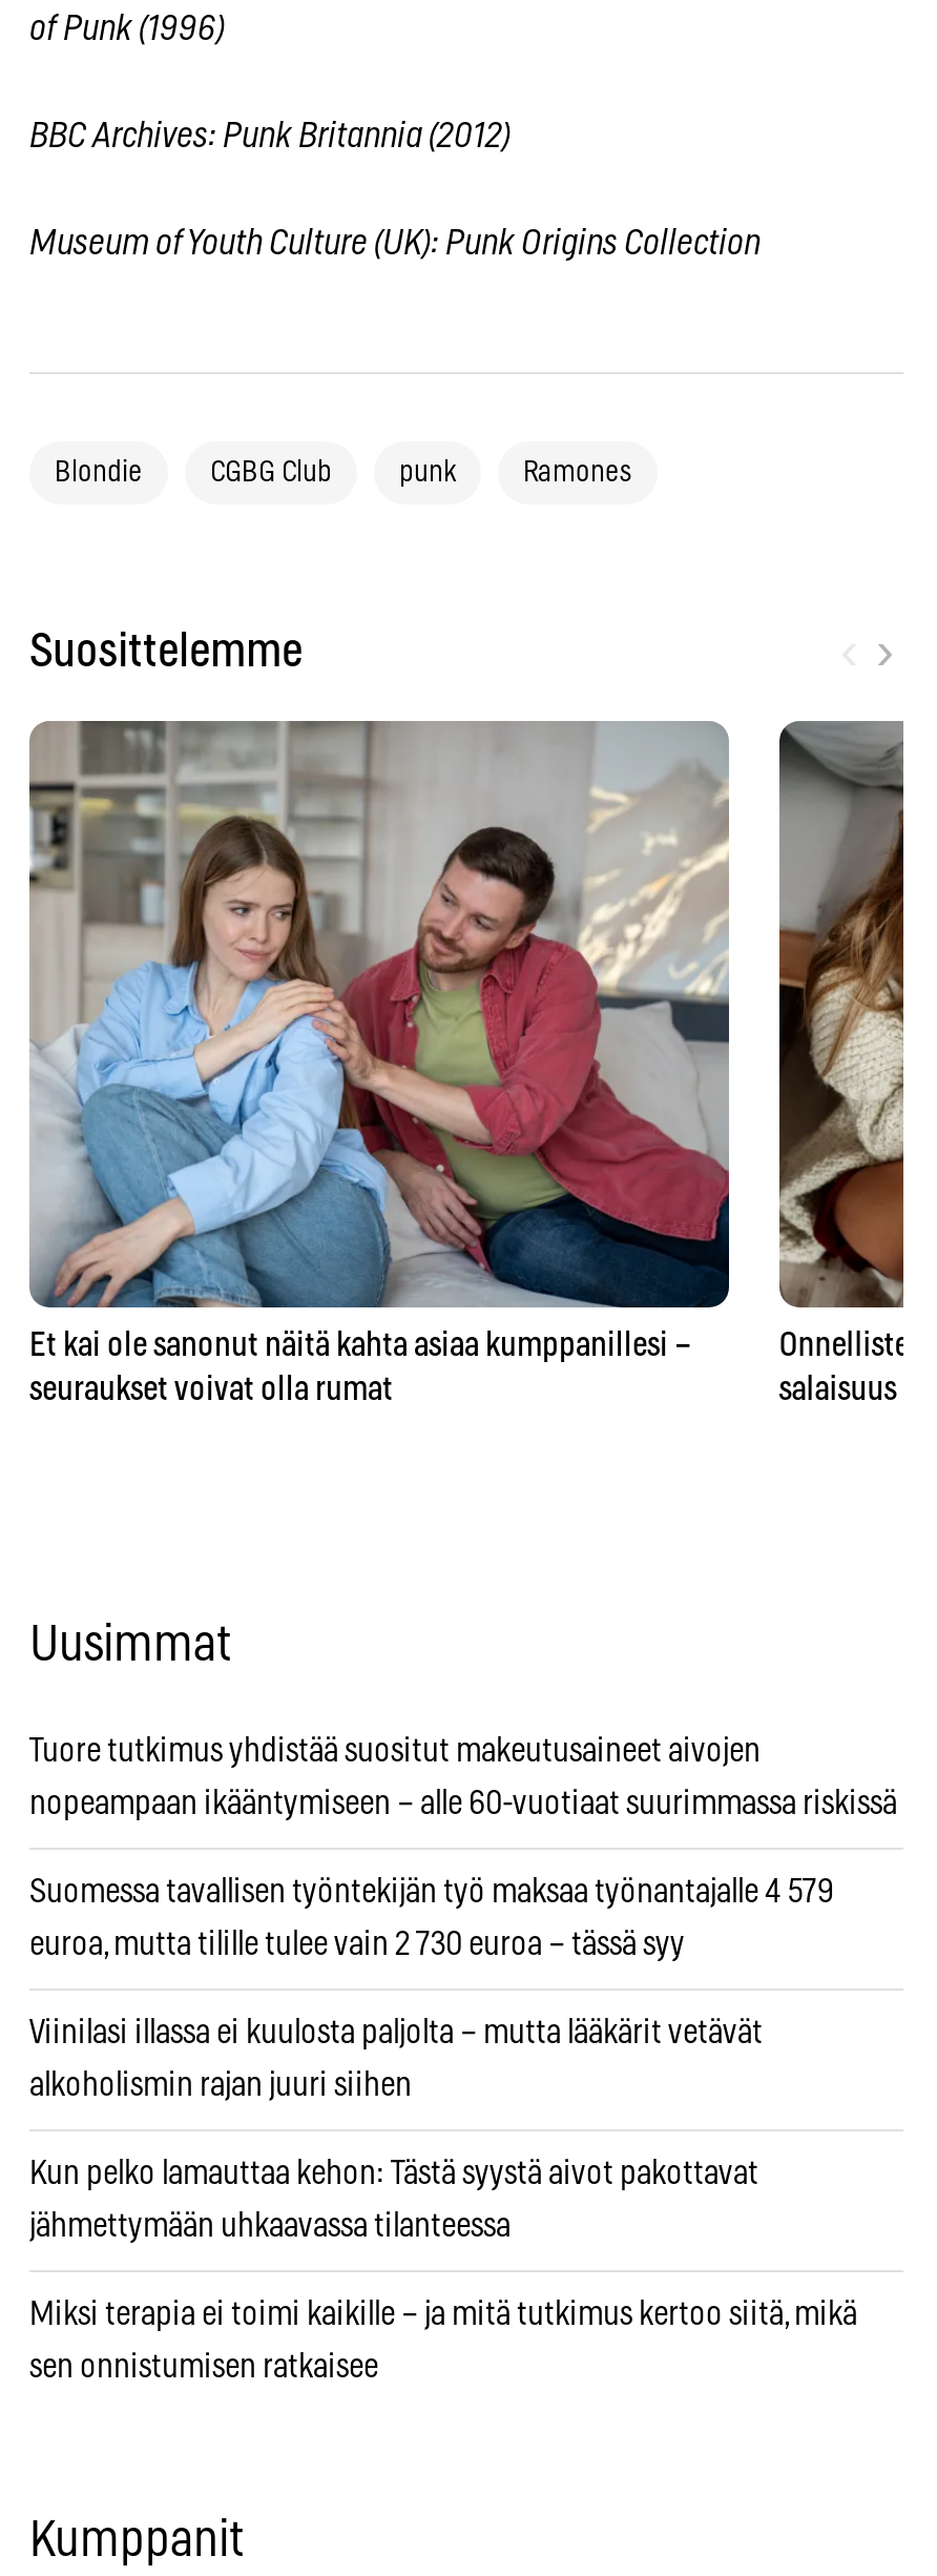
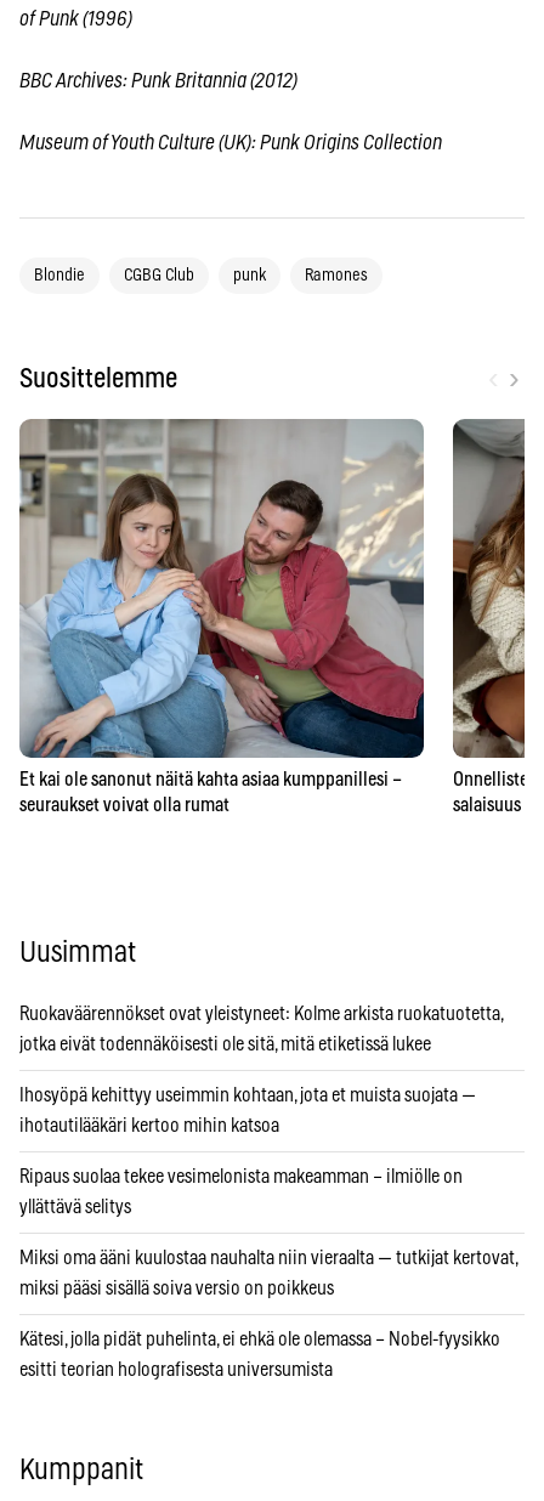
- Tuore tutkimus yhdistää suositut makeutusaineet aivojen
+ Ruokaväärennökset ovat yleistyneet: Kolme arkista ruokatuotetta,

- nopeampaan ikääntymiseen – alle 60-vuotiaat suurimmassa riskissä
+ jotka eivät todennäköisesti ole sitä, mitä etiketissä lukee

- Suomessa tavallisen työntekijän työ maksaa työnantajalle 4 579
+ Ihosyöpä kehittyy useimmin kohtaan, jota et muista suojata —

- euroa, mutta tilille tulee vain 2 730 euroa – tässä syy
+ ihotautilääkäri kertoo mihin katsoa

- Viinilasi illassa ei kuulosta paljolta – mutta lääkärit vetävät
+ Ripaus suolaa tekee vesimelonista makeamman – ilmiölle on

- alkoholismin rajan juuri siihen
+ yllättävä selitys

- Kun pelko lamauttaa kehon: Tästä syystä aivot pakottavat
+ Miksi oma ääni kuulostaa nauhalta niin vieraalta — tutkijat kertovat,

- jähmettymään uhkaavassa tilanteessa
+ miksi pääsi sisällä soiva versio on poikkeus

- Miksi terapia ei toimi kaikille – ja mitä tutkimus kertoo siitä, mikä
+ Kätesi, jolla pidät puhelinta, ei ehkä ole olemassa – Nobel-fyysikko

- sen onnistumisen ratkaisee
+ esitti teorian holografisesta universumista
